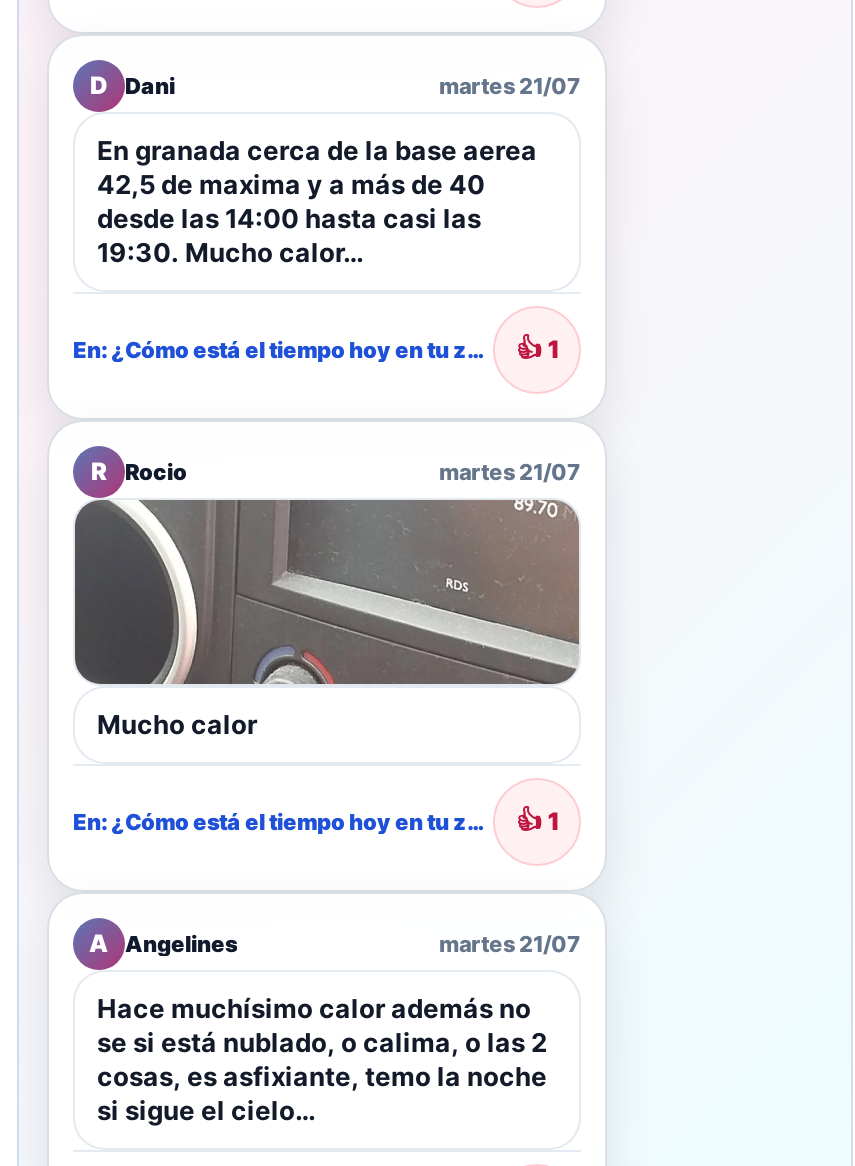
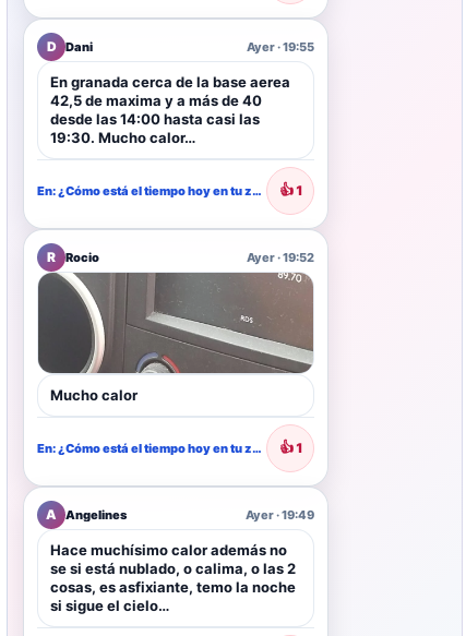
- martes 21/07
+ Ayer · 19:55

- martes 21/07
+ Ayer · 19:52

- martes 21/07
+ Ayer · 19:49
